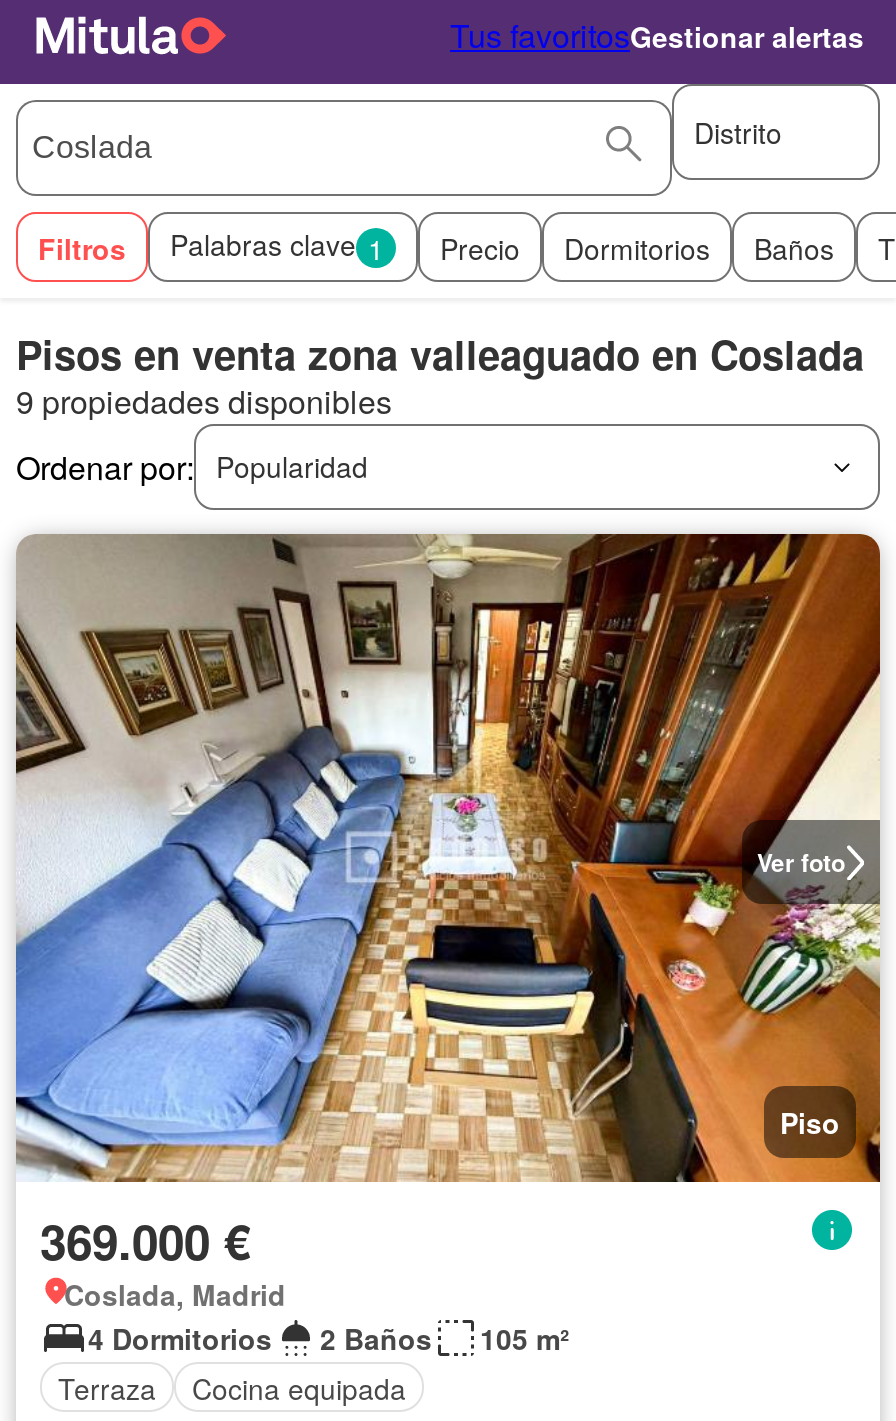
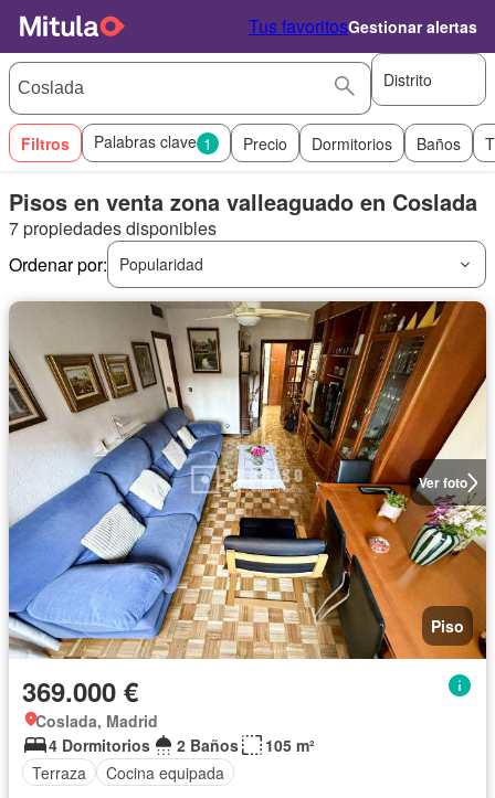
- 9 propiedades disponibles
+ 7 propiedades disponibles
